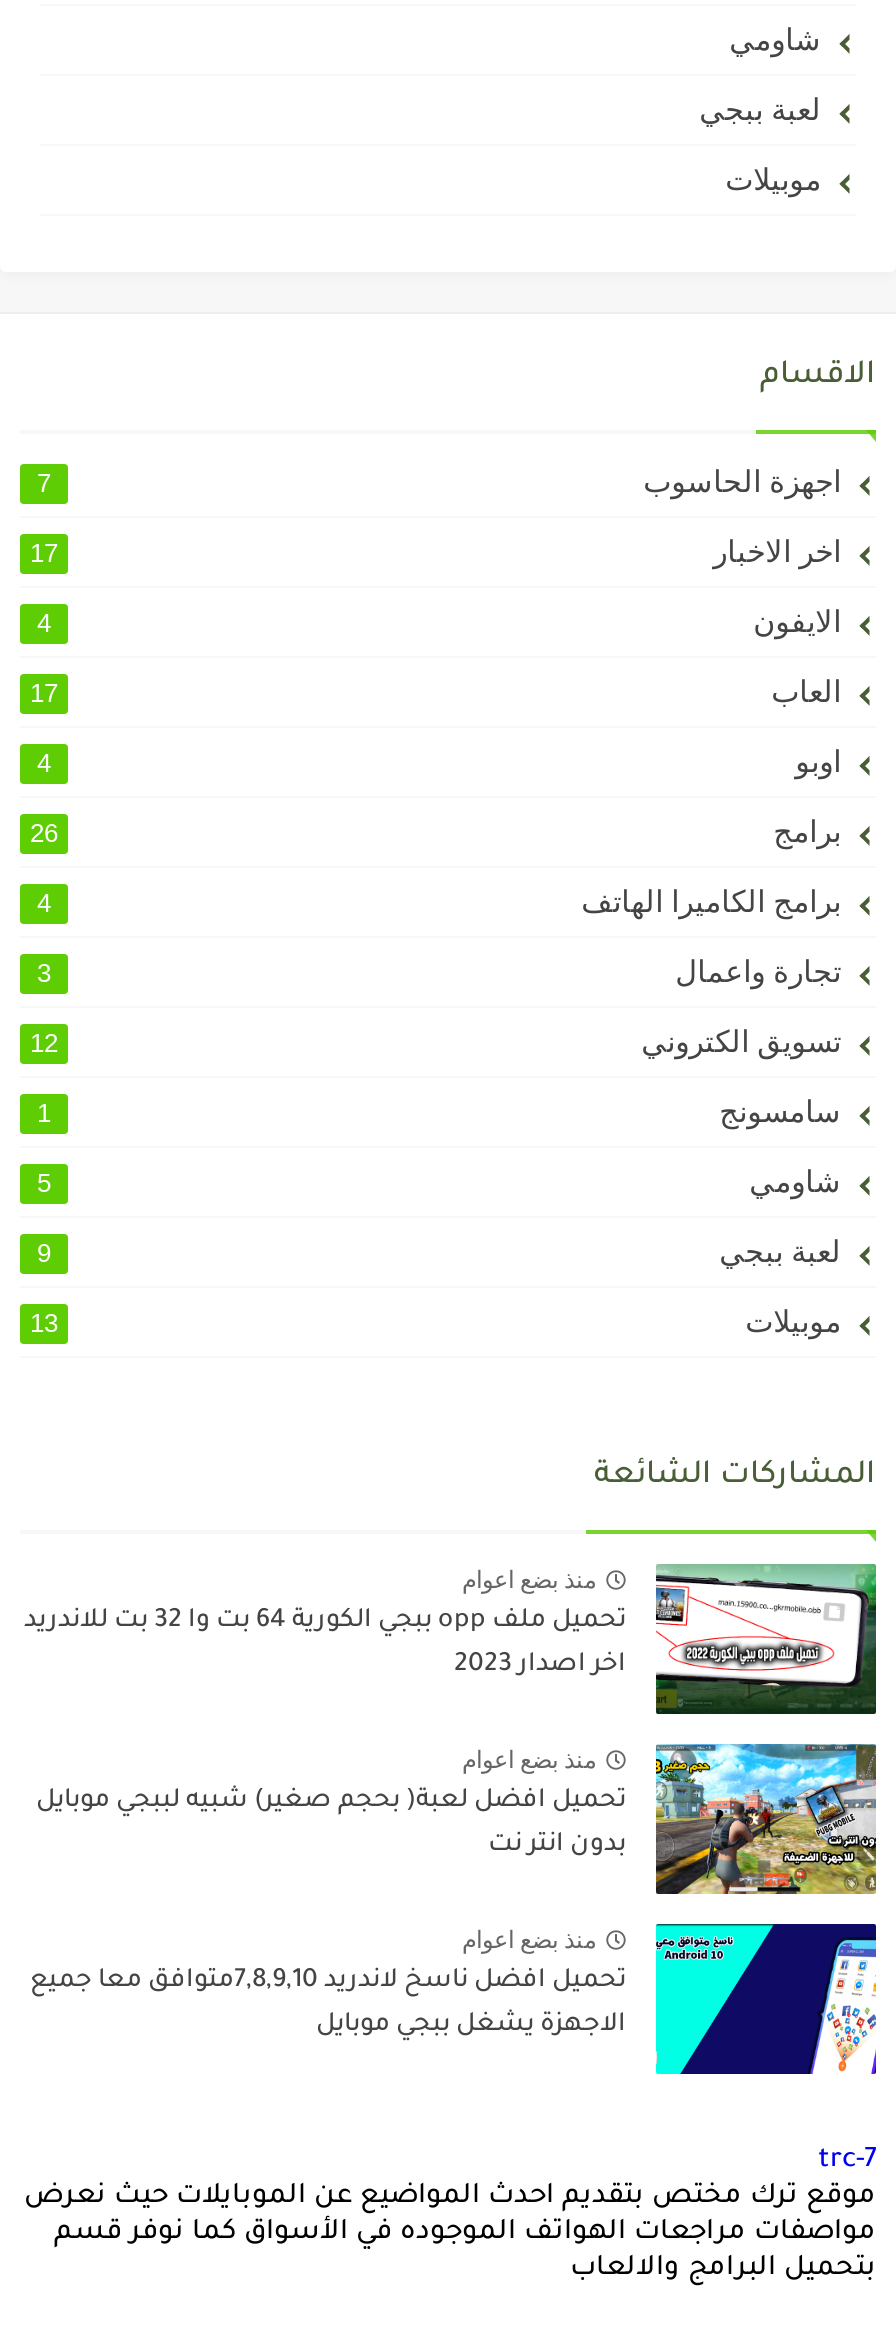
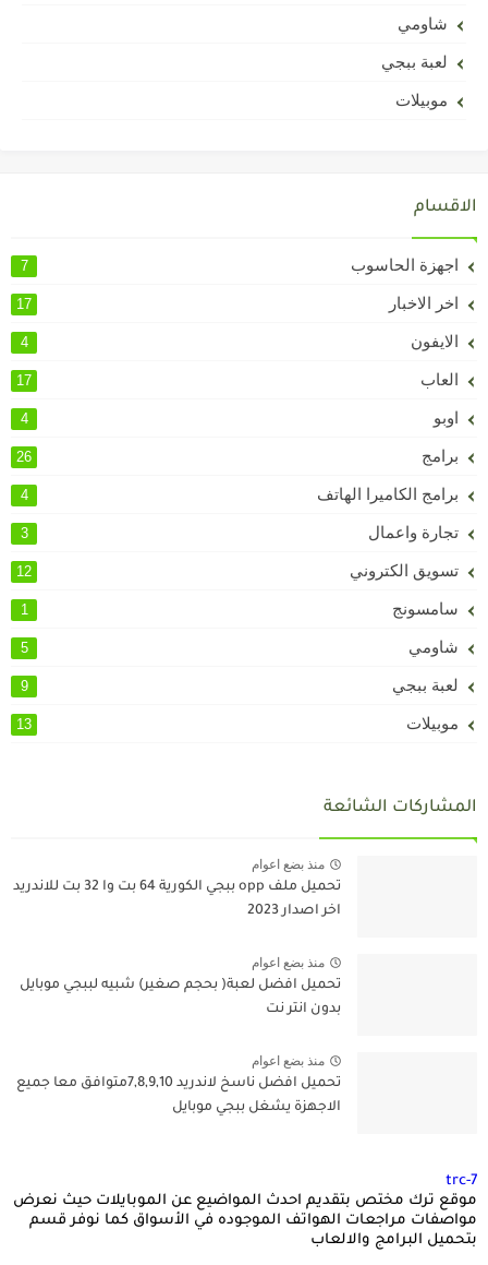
- [image]

- [image]

- [image]
